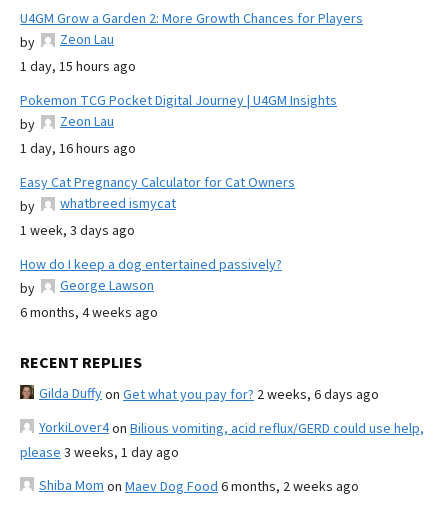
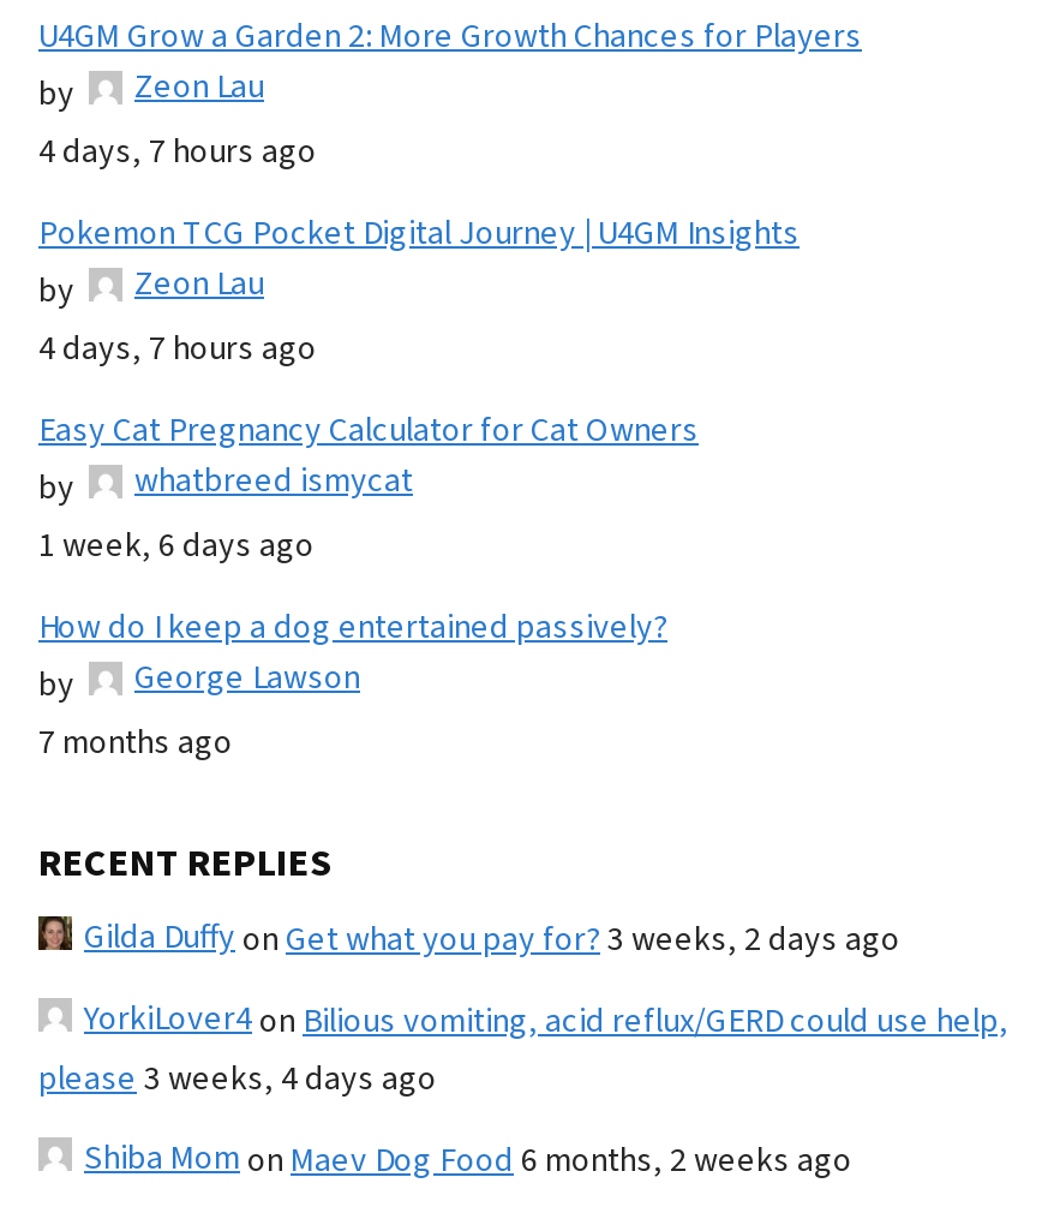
- 1 day, 15 hours ago
+ 4 days, 7 hours ago

- 1 day, 16 hours ago
+ 4 days, 7 hours ago

- 1 week, 3 days ago
+ 1 week, 6 days ago

- 6 months, 4 weeks ago
+ 7 months ago

- Gilda Duffyon Get what you pay for? 2 weeks, 6 days ago
+ Gilda Duffyon Get what you pay for? 3 weeks, 2 days ago

- please 3 weeks, 1 day ago
+ please 3 weeks, 4 days ago
